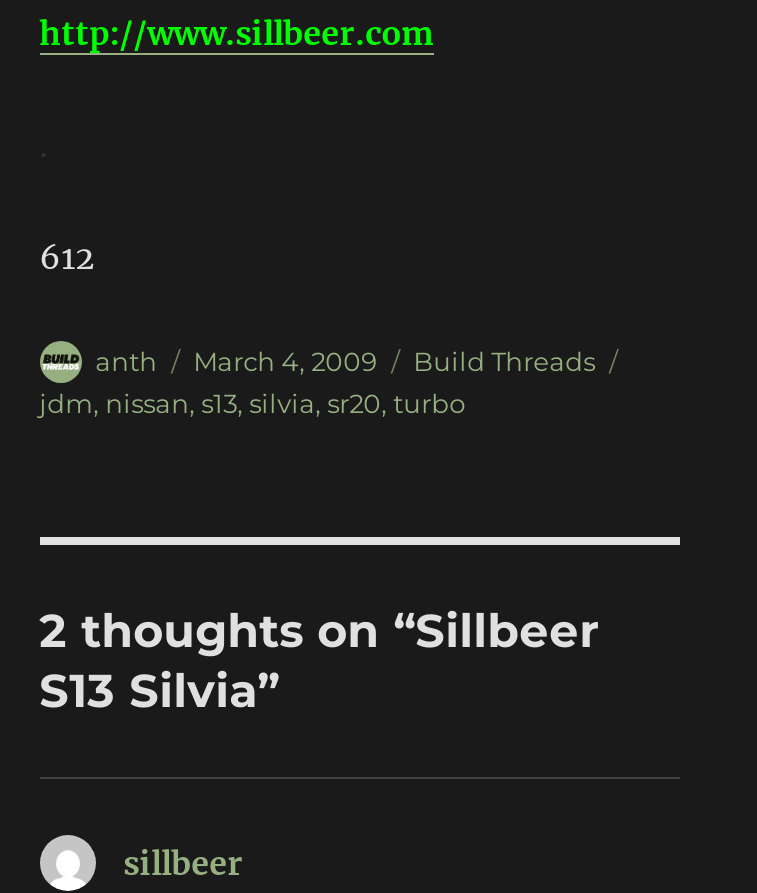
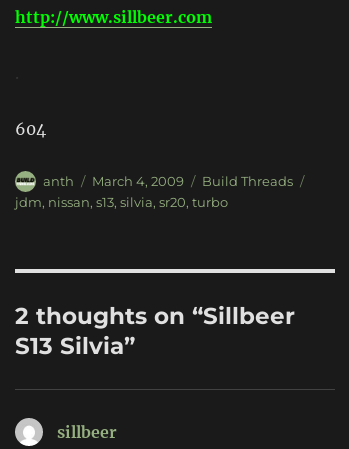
- 612
+ 604
